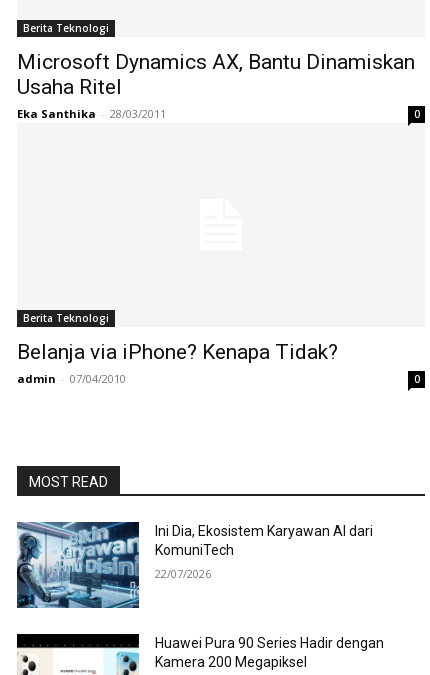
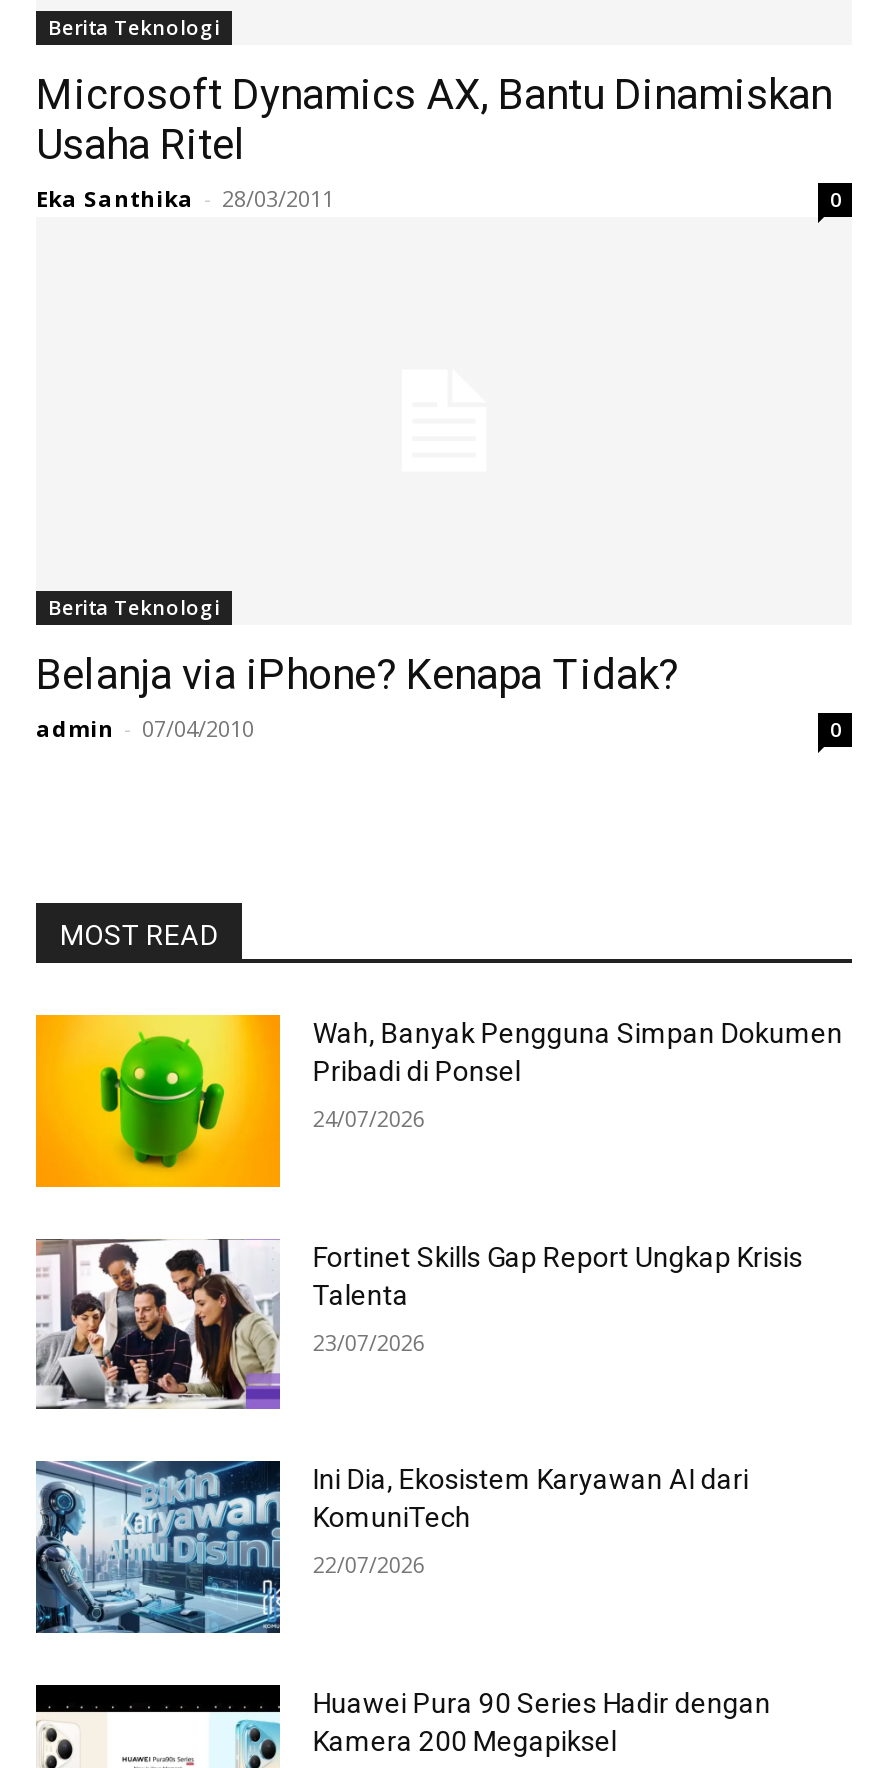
+ [image]
+ Wah, Banyak Pengguna Simpan Dokumen
+ Pribadi di Ponsel
+ 24/07/2026

+ [image]
+ Fortinet Skills Gap Report Ungkap Krisis
+ Talenta
+ 23/07/2026
